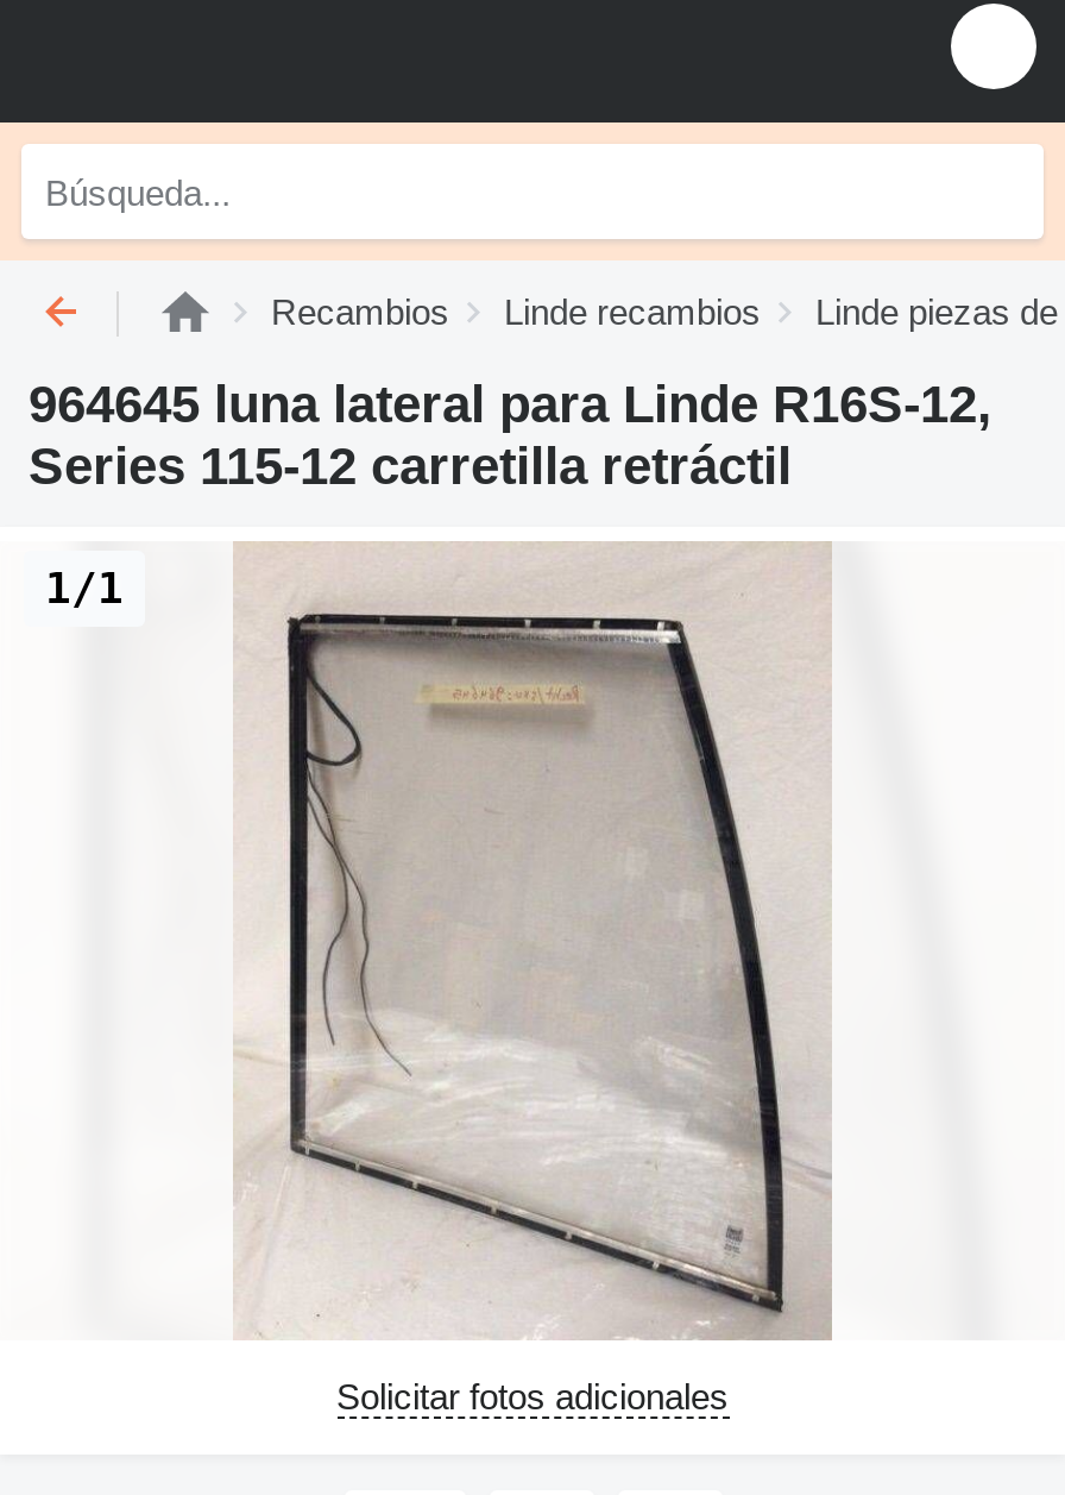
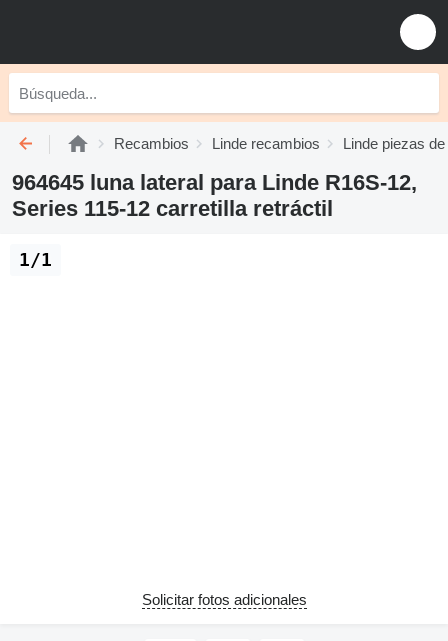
- [image]
